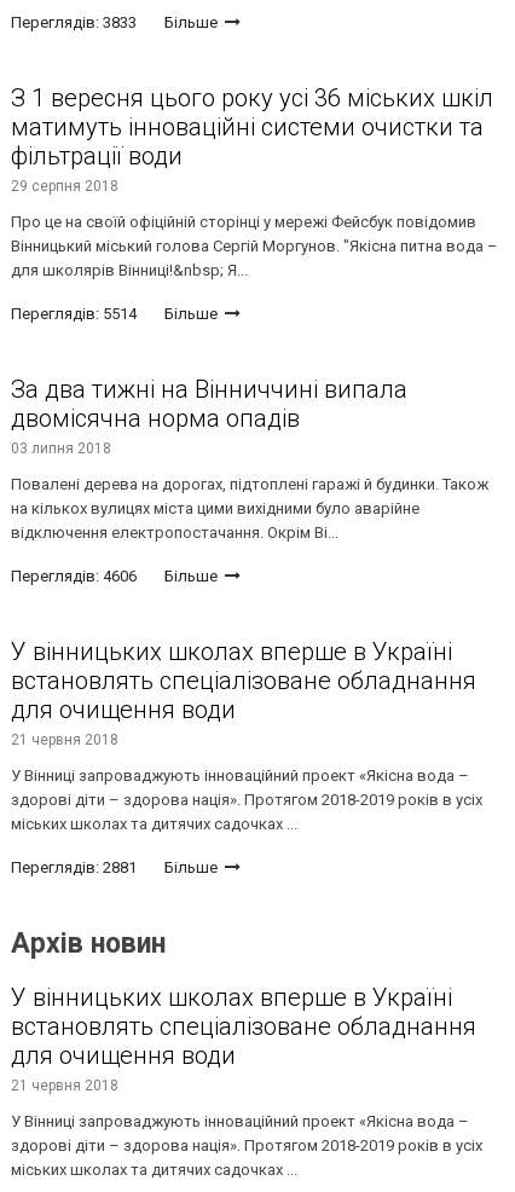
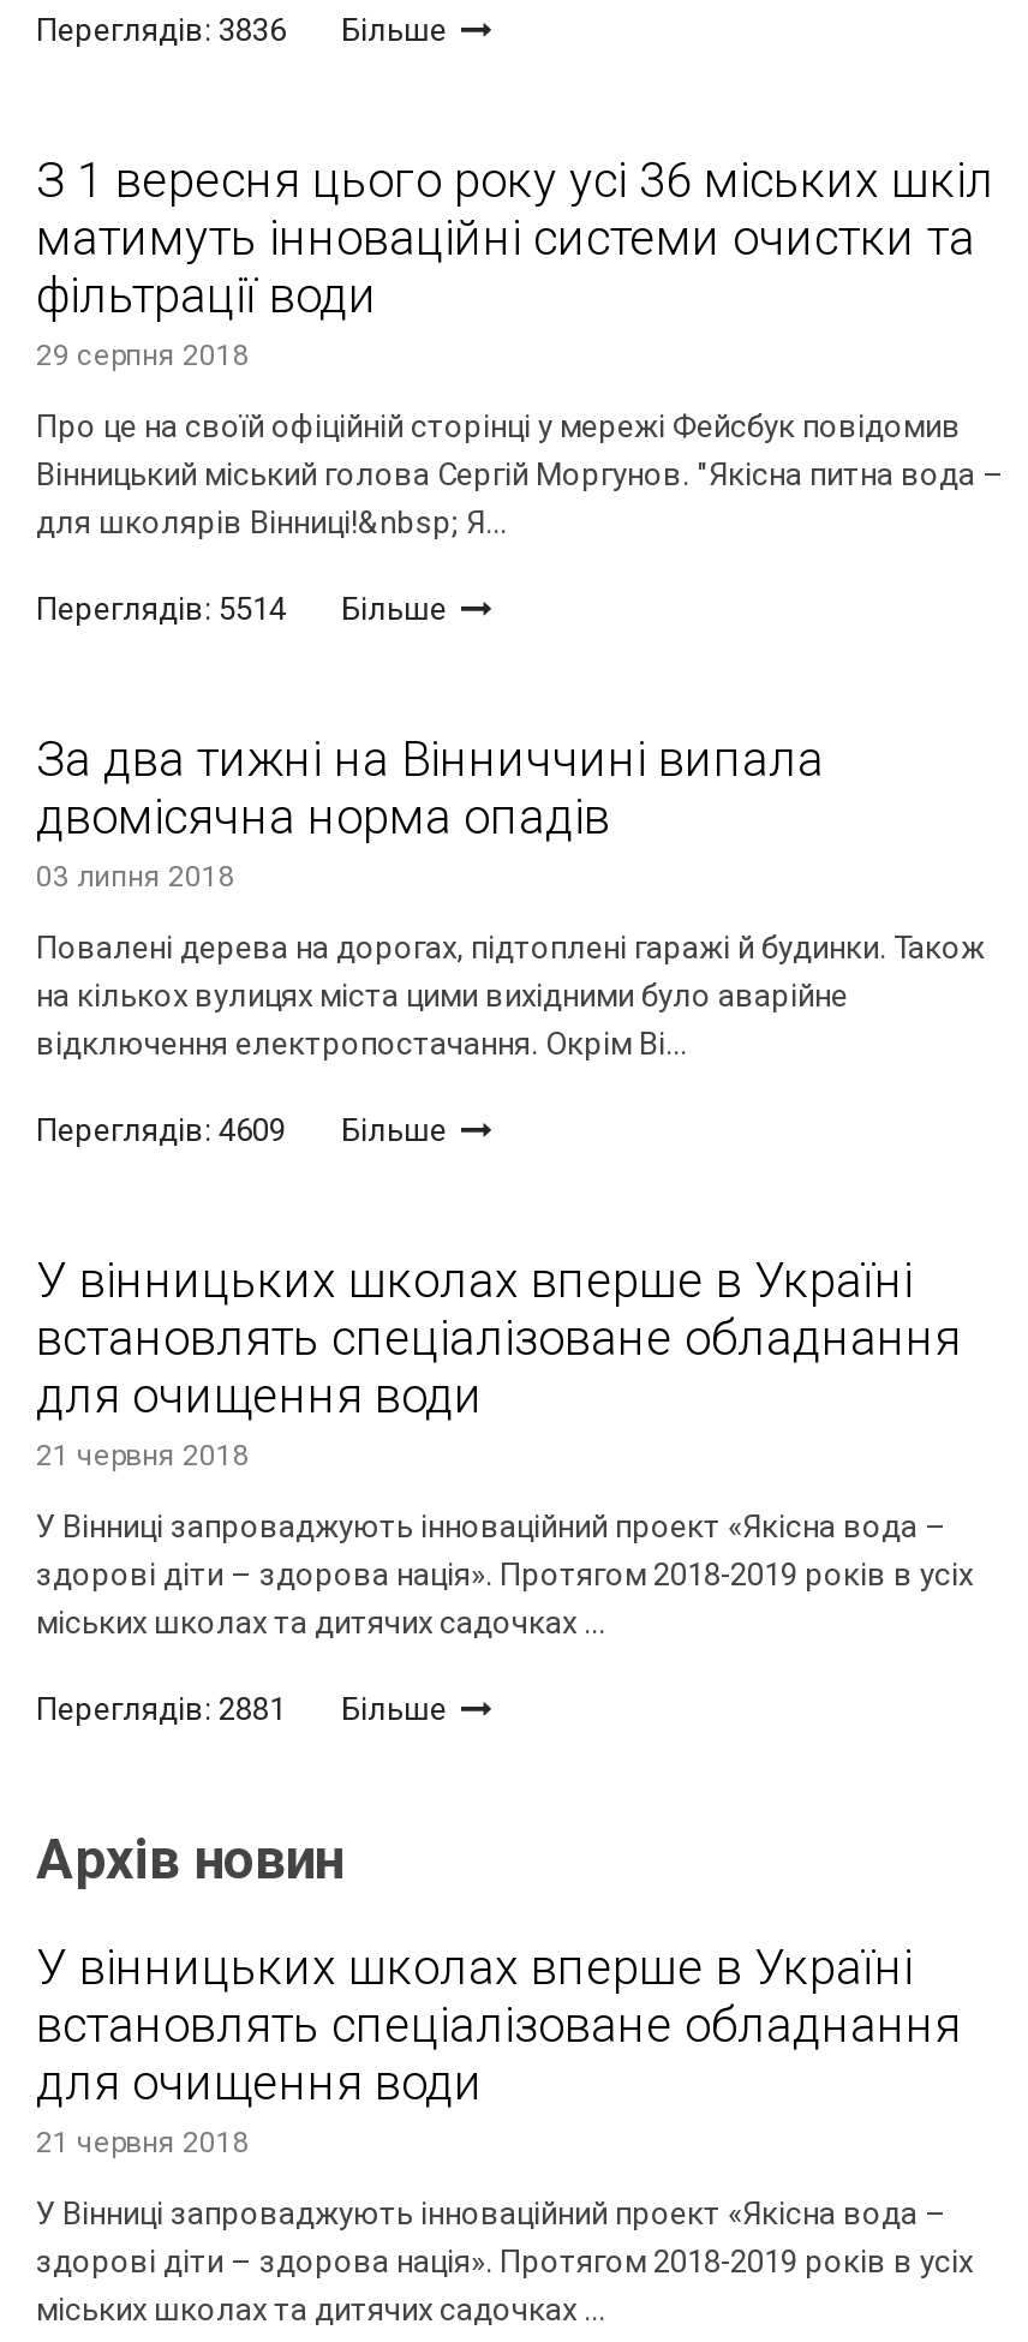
- Переглядів: 3833 Більше
+ Переглядів: 3836 Більше

- Переглядів: 4606 Більше
+ Переглядів: 4609 Більше
